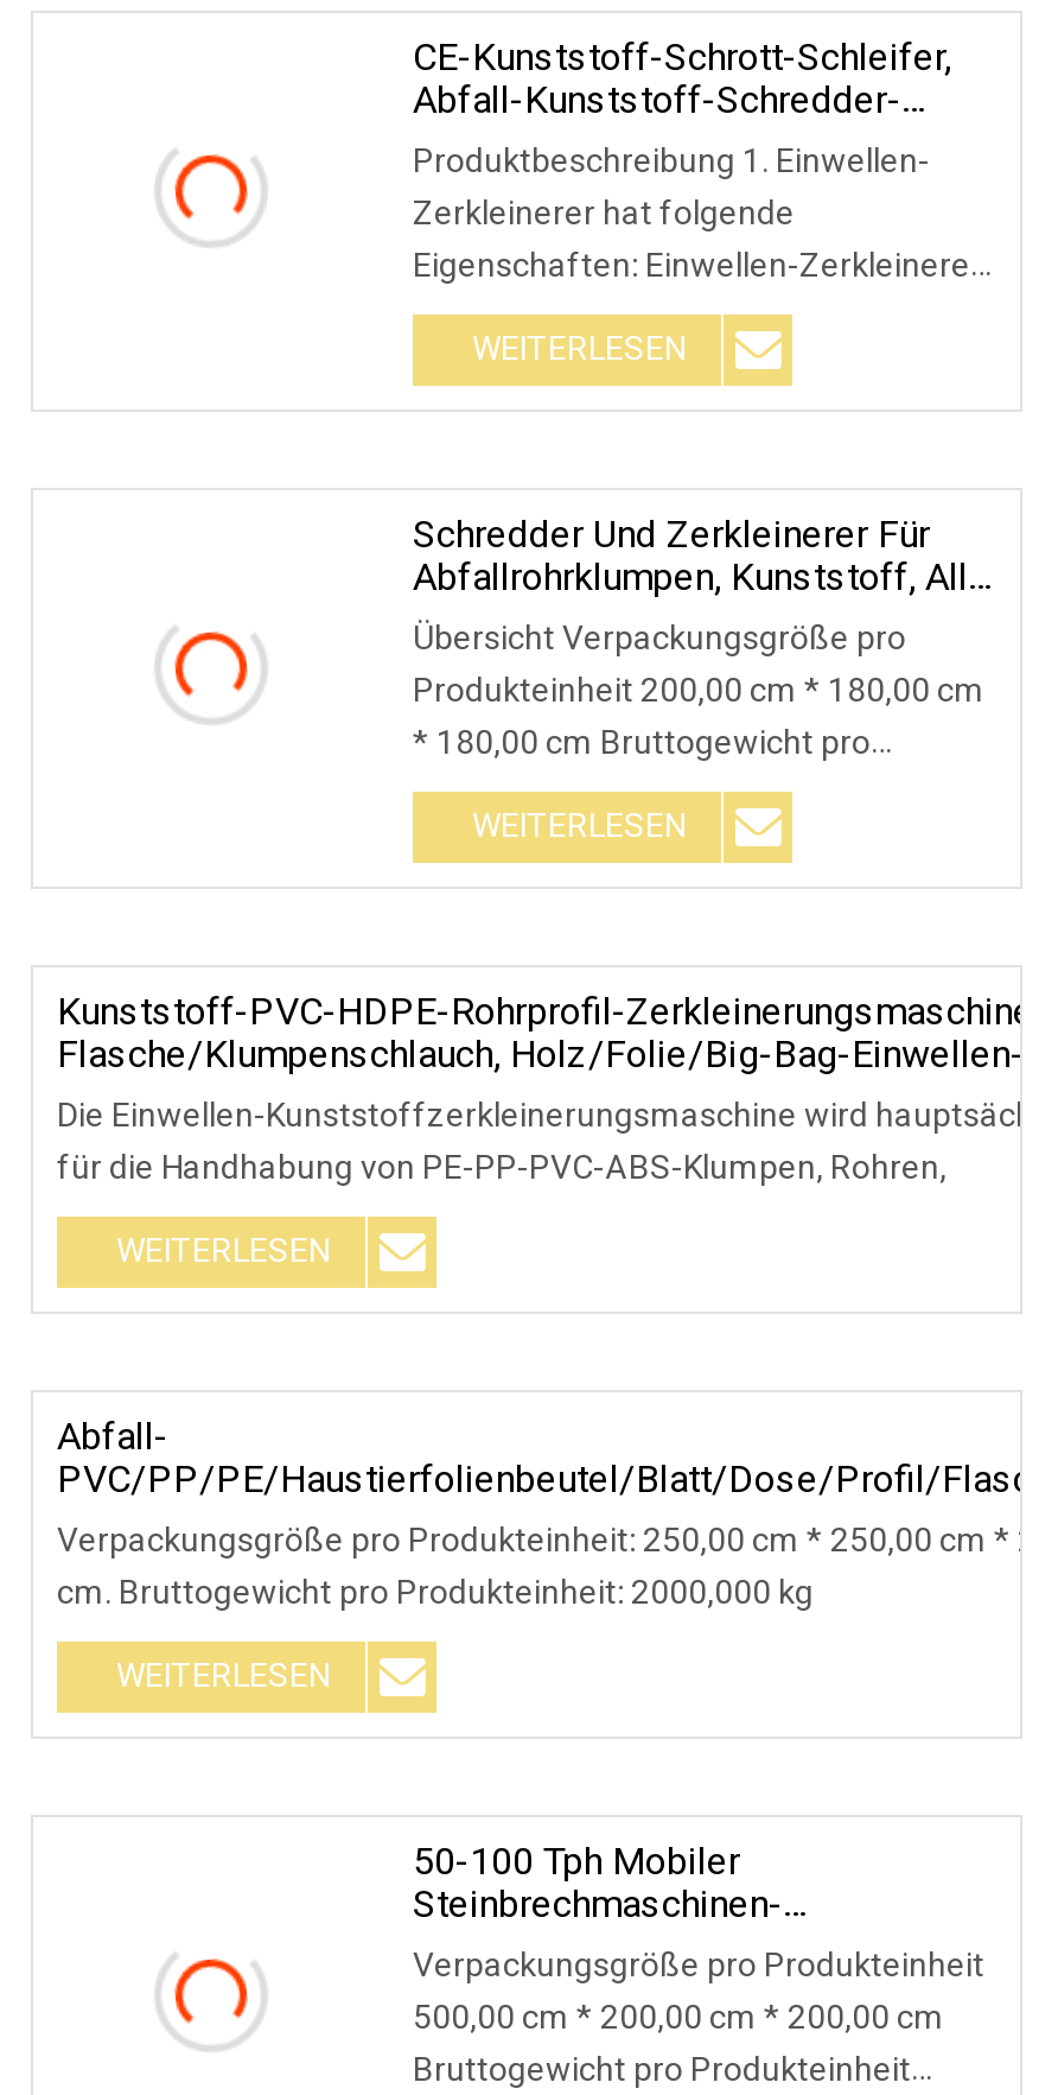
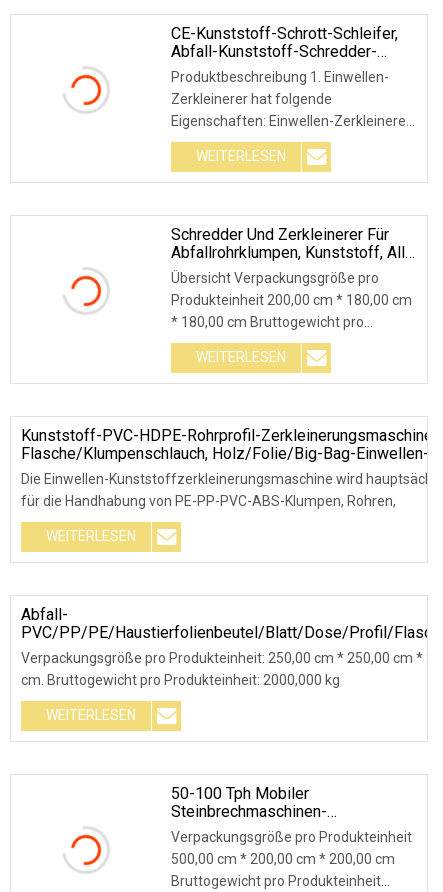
- [image]
+ [image]

- [image]
+ [image]

- [image]
+ [image]
